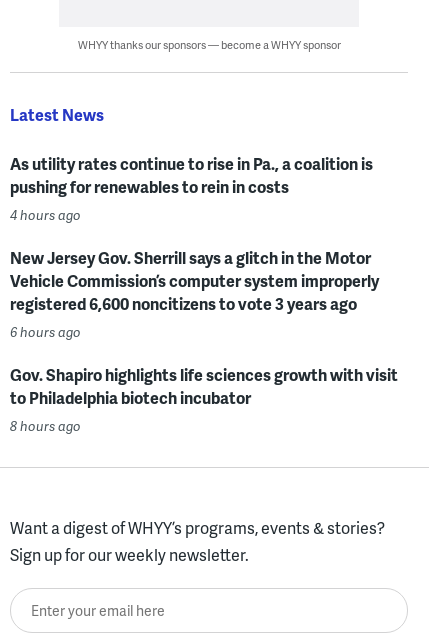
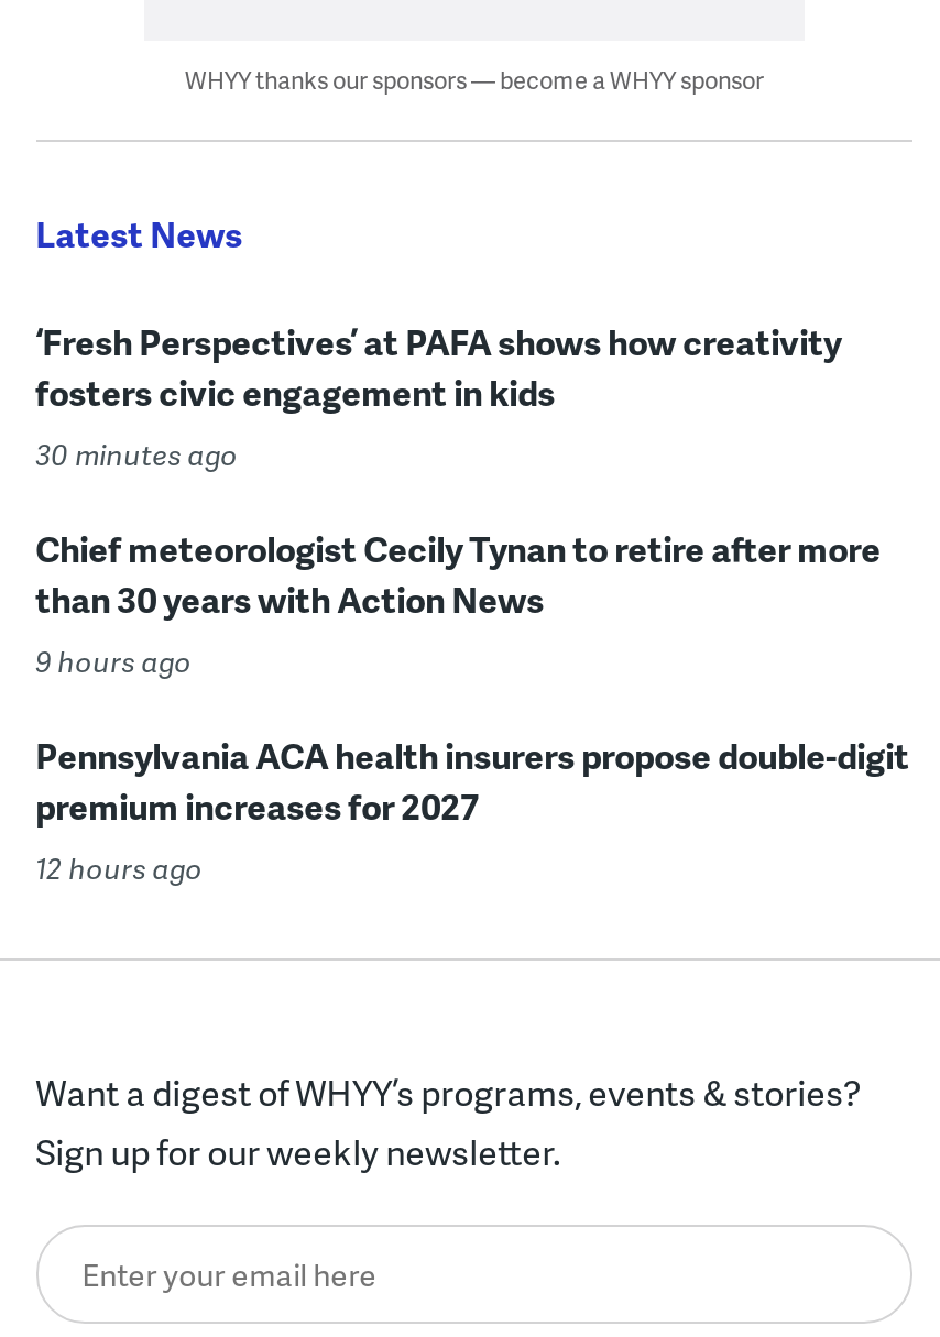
- As utility rates continue to rise in Pa., a coalition is
- pushing for renewables to rein in costs
- 4 hours ago
+ ‘Fresh Perspectives’ at PAFA shows how creativity
+ fosters civic engagement in kids
+ 30 minutes ago

- New Jersey Gov. Sherrill says a glitch in the Motor
- Vehicle Commission’s computer system improperly
- registered 6,600 noncitizens to vote 3 years ago
- 6 hours ago
+ Chief meteorologist Cecily Tynan to retire after more
+ than 30 years with Action News
+ 9 hours ago

- Gov. Shapiro highlights life sciences growth with visit
- to Philadelphia biotech incubator
- 8 hours ago
+ Pennsylvania ACA health insurers propose double-digit
+ premium increases for 2027
+ 12 hours ago
